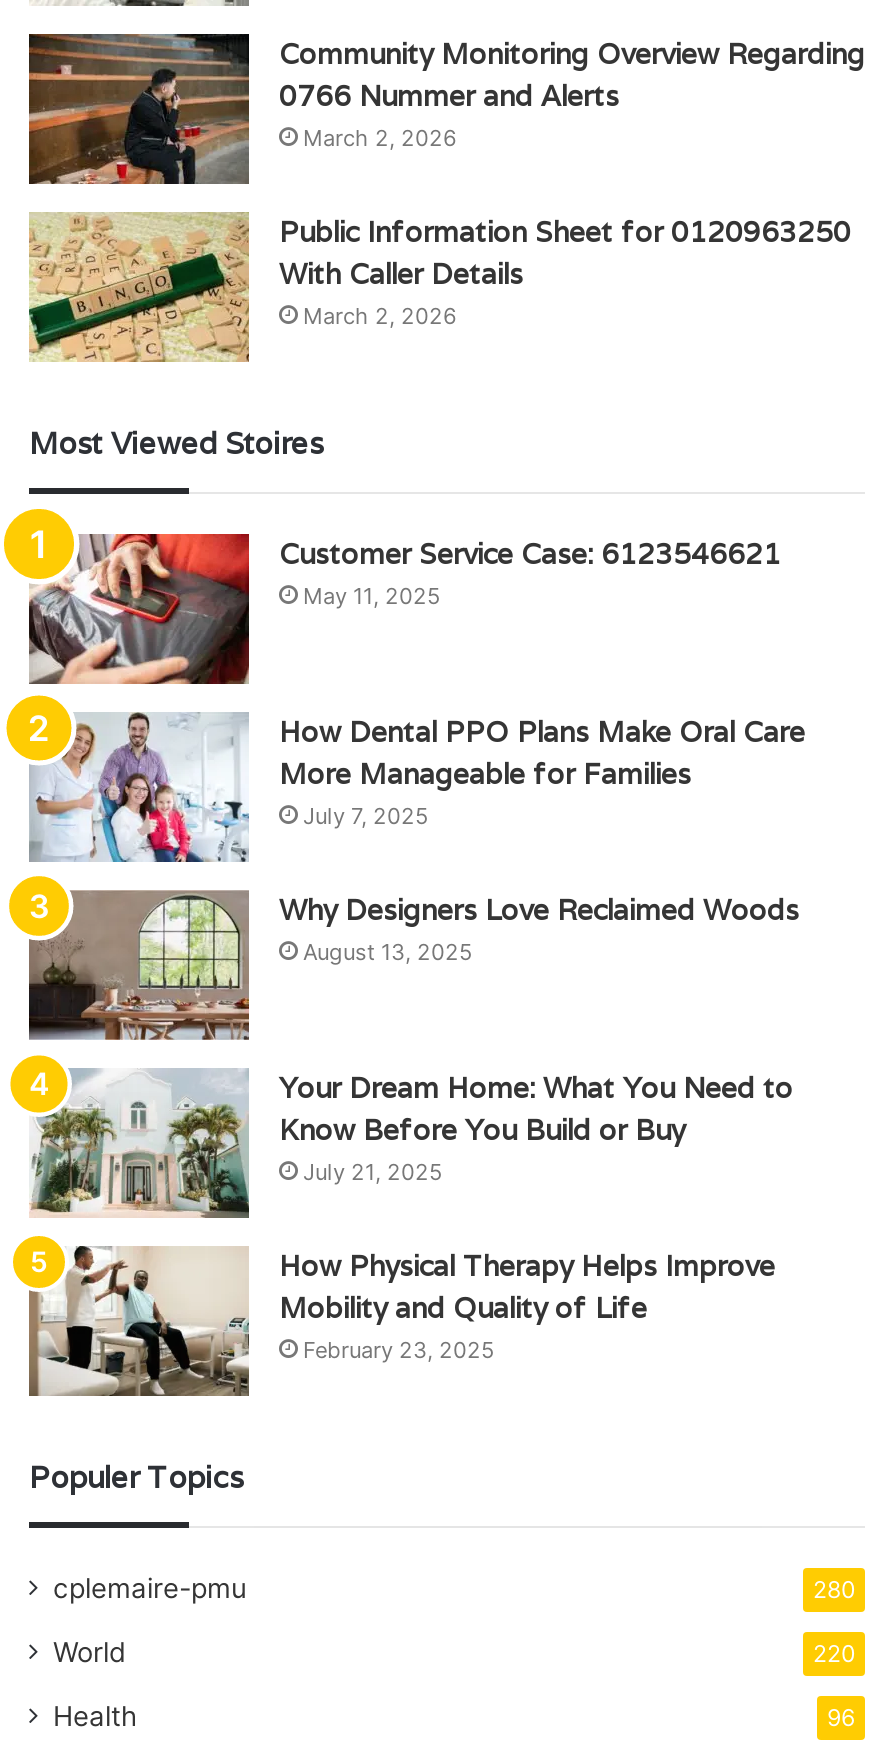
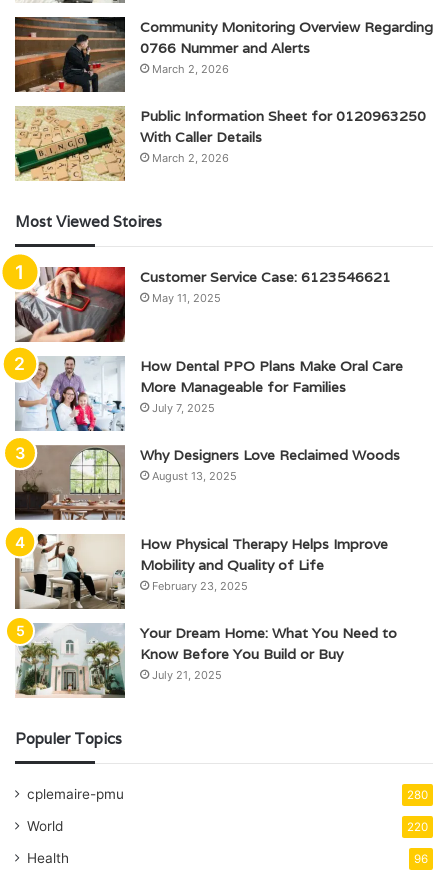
moved down: [image] | Your Dream Home: What You Need to | Know Before You Build or Buy | July 21, 2025

moved up: [image] | How Physical Therapy Helps Improve | Mobility and Quality of Life | February 23, 2025
